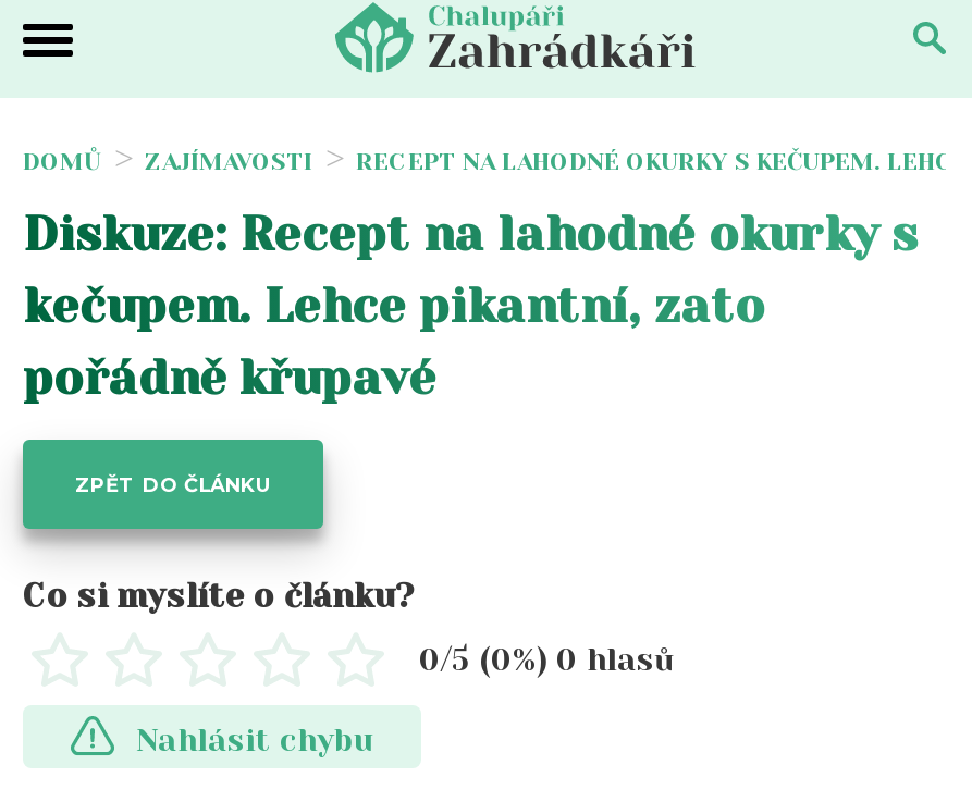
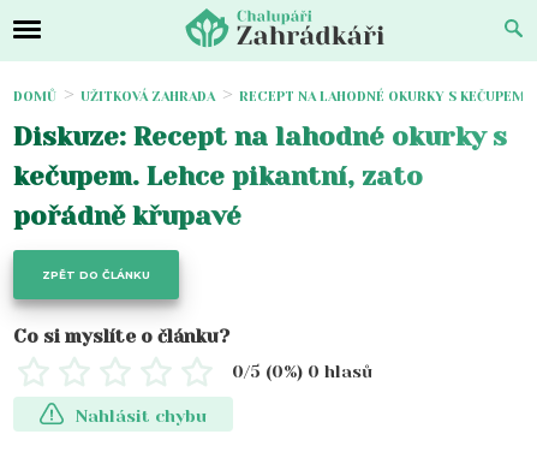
- ZAJÍMAVOSTI
+ UŽITKOVÁ ZAHRADA
